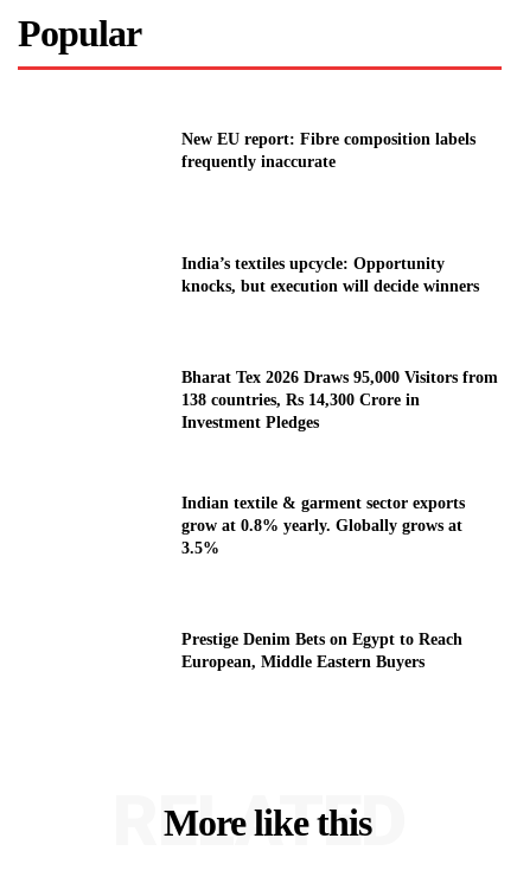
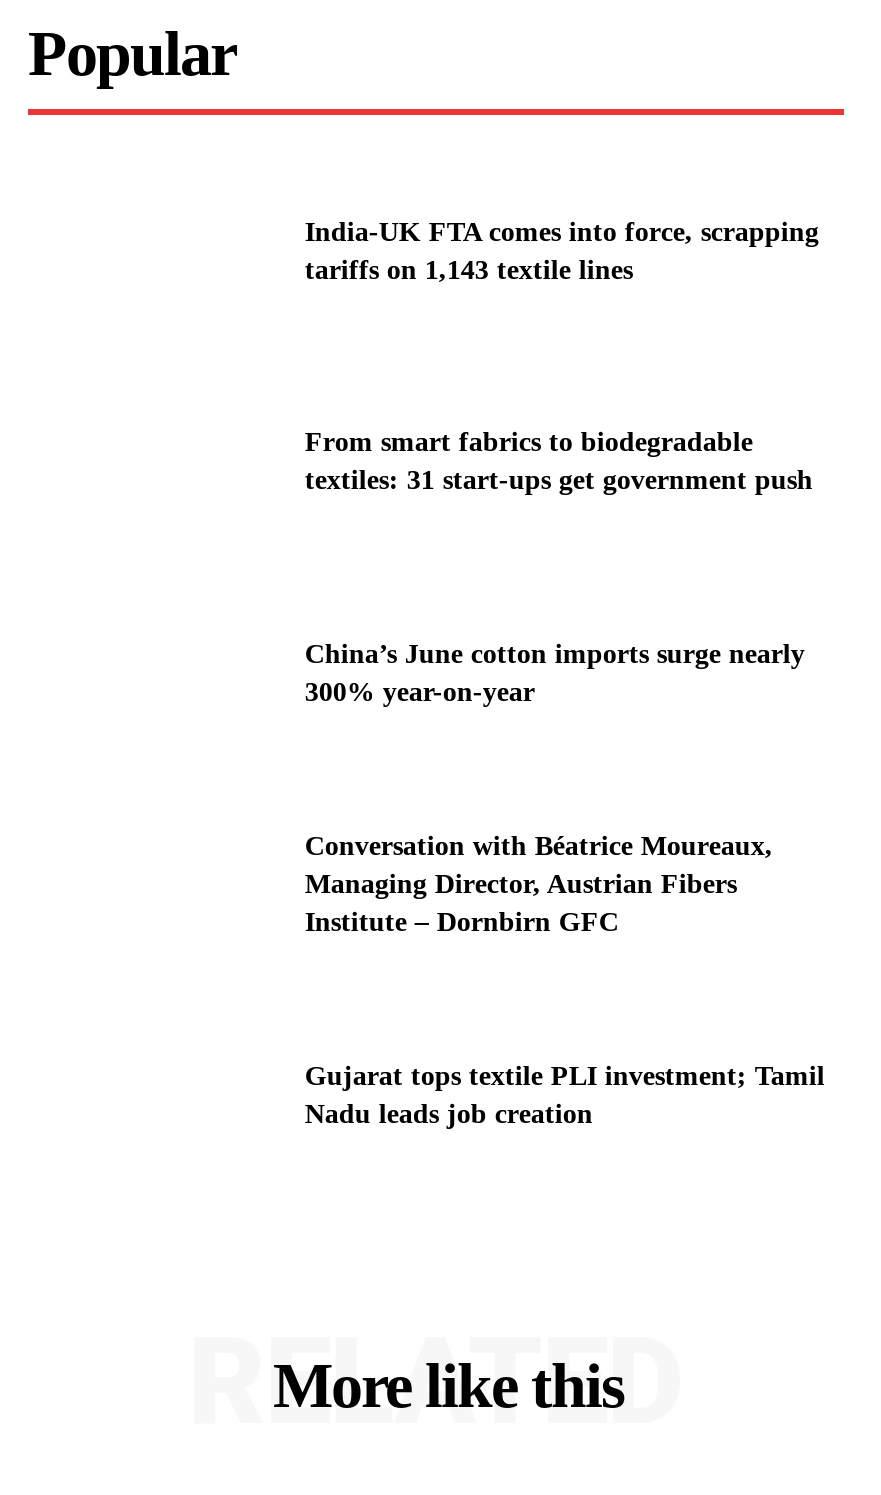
- New EU report: Fibre composition labels
- frequently inaccurate
+ India-UK FTA comes into force, scrapping
+ tariffs on 1,143 textile lines

- India’s textiles upcycle: Opportunity
- knocks, but execution will decide winners
+ From smart fabrics to biodegradable
+ textiles: 31 start-ups get government push

- Bharat Tex 2026 Draws 95,000 Visitors from
- 138 countries, Rs 14,300 Crore in
- Investment Pledges
+ China’s June cotton imports surge nearly
+ 300% year-on-year

- Indian textile & garment sector exports
- grow at 0.8% yearly. Globally grows at
- 3.5%
+ Conversation with Béatrice Moureaux,
+ Managing Director, Austrian Fibers
+ Institute – Dornbirn GFC

- Prestige Denim Bets on Egypt to Reach
- European, Middle Eastern Buyers
+ Gujarat tops textile PLI investment; Tamil
+ Nadu leads job creation
